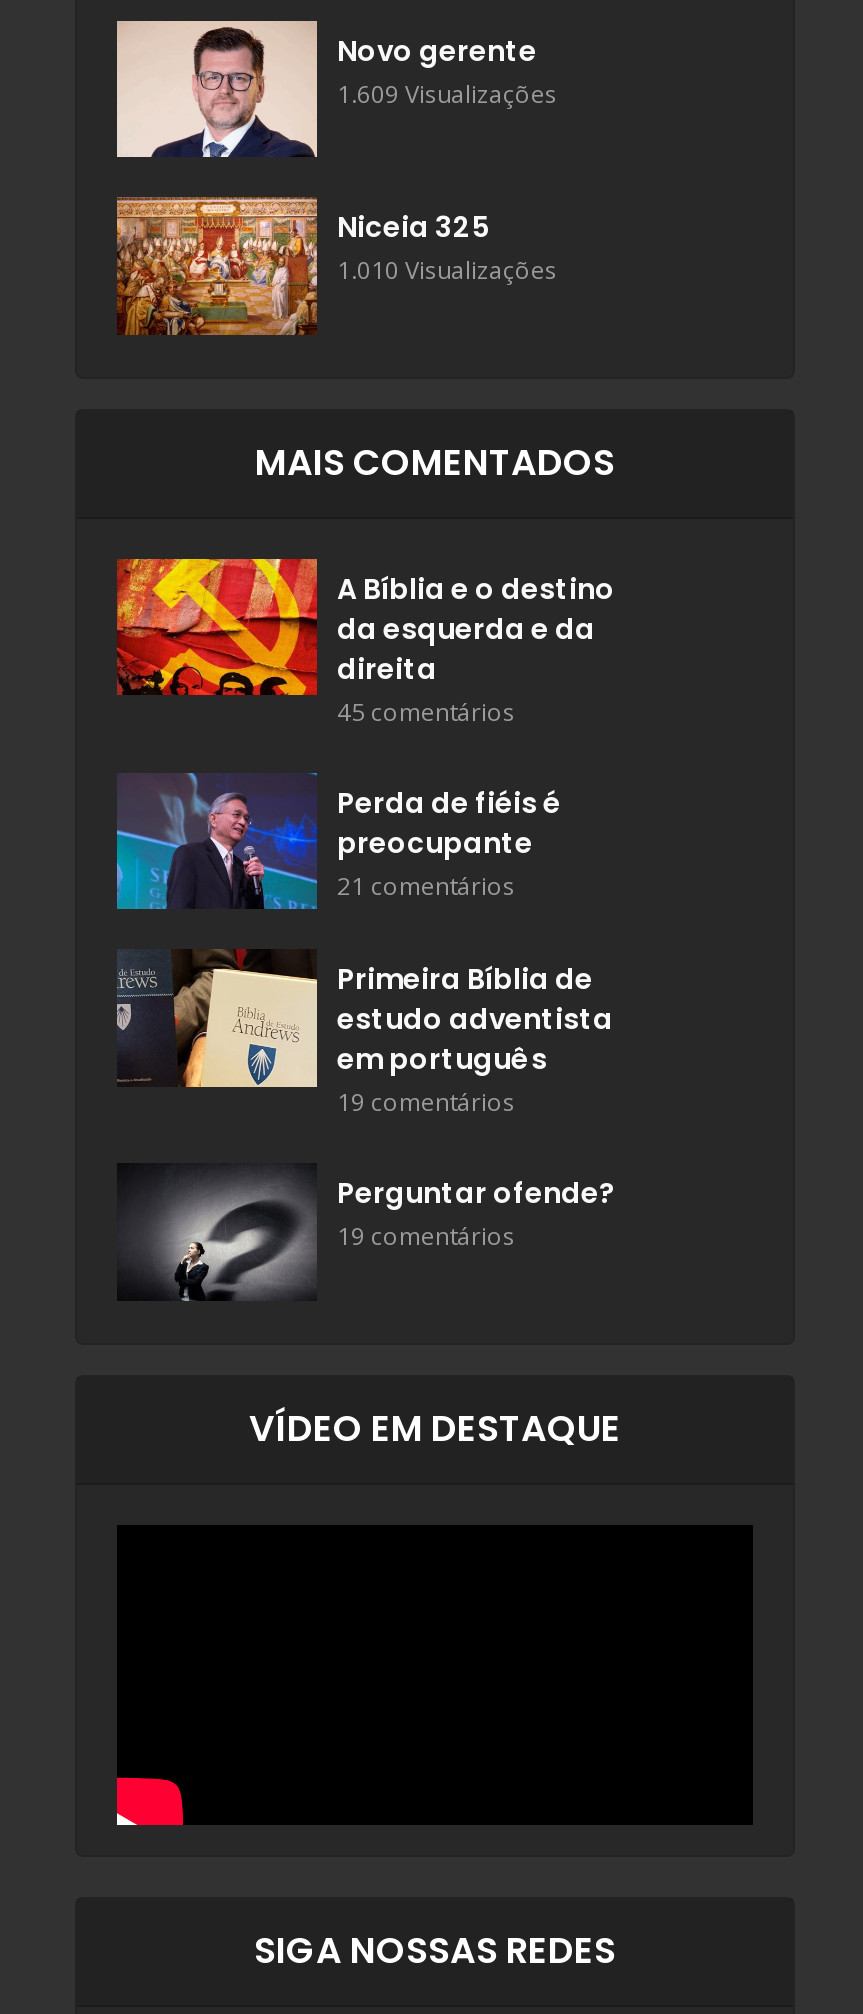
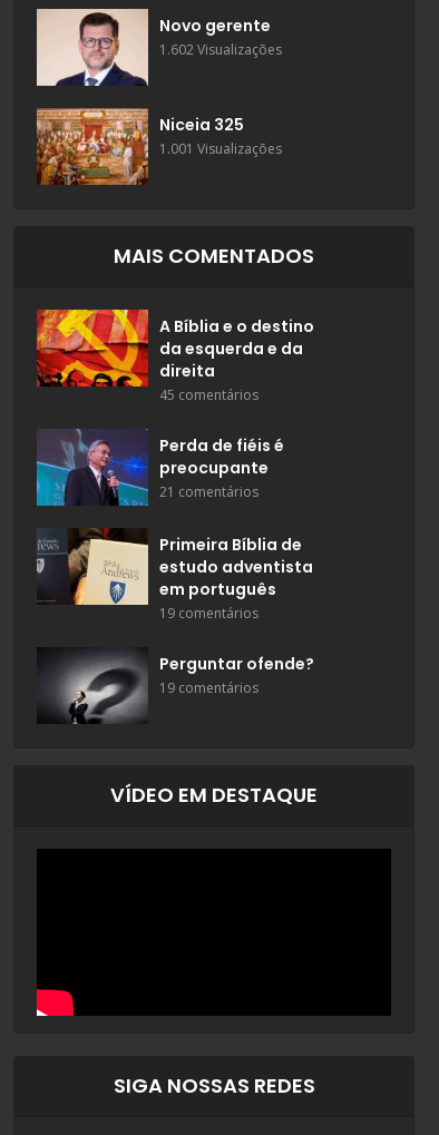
- 1.609 Visualizações
+ 1.602 Visualizações

- 1.010 Visualizações
+ 1.001 Visualizações
